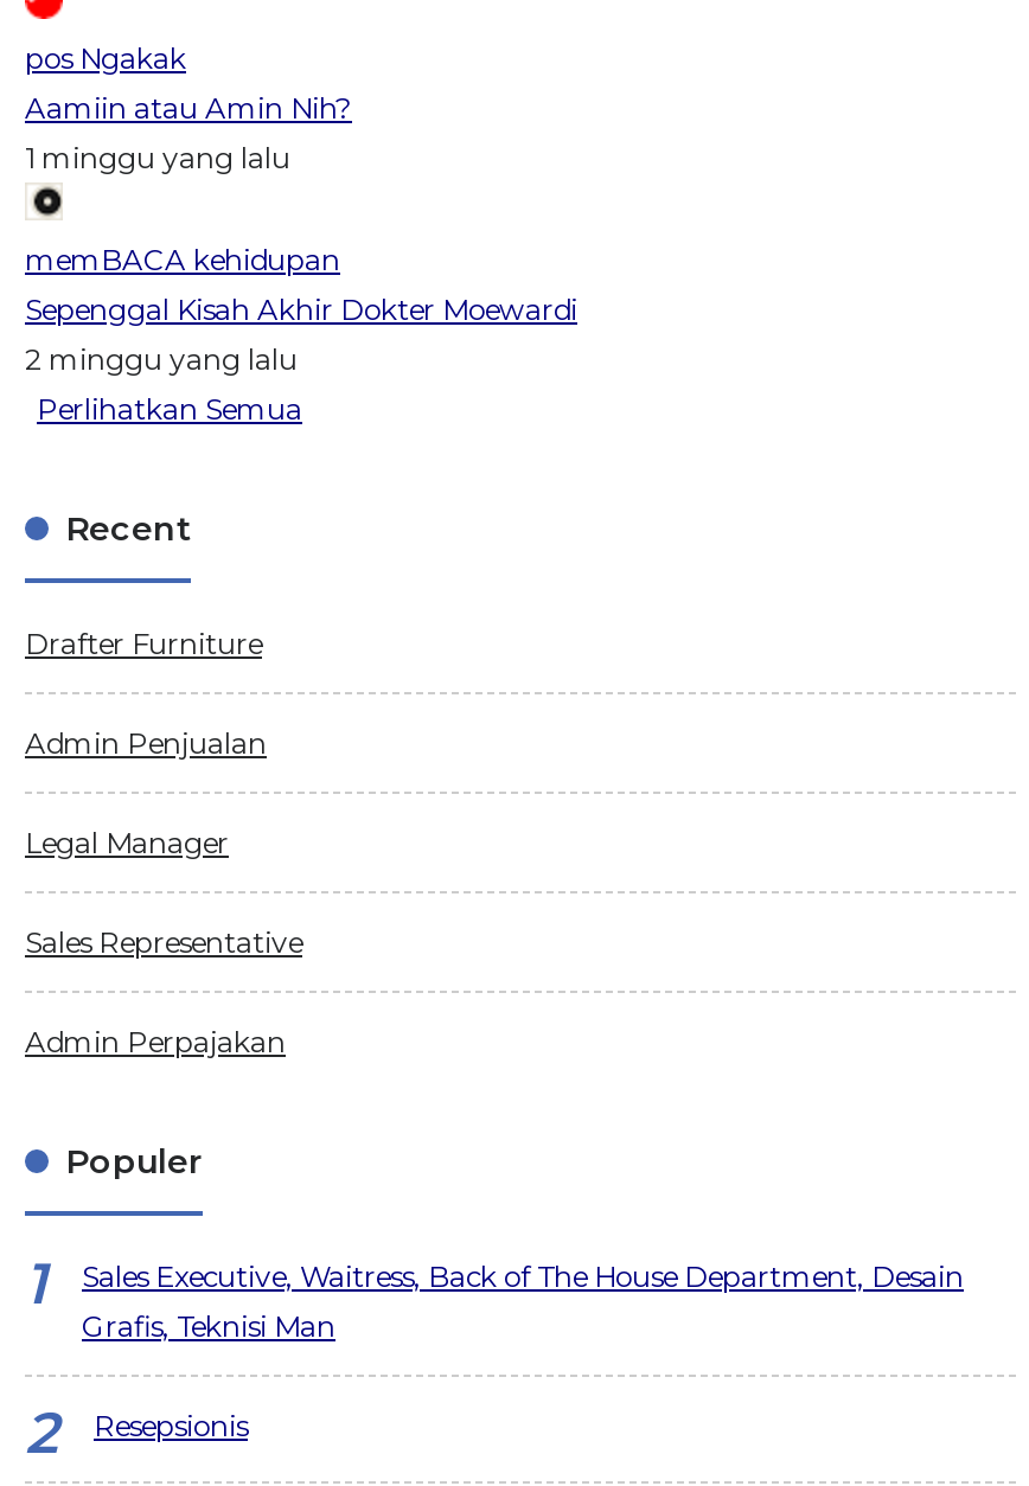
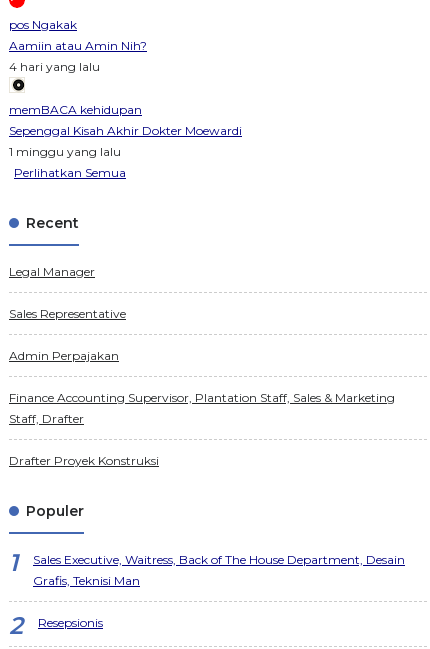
moved down: 1 minggu yang lalu

+ 4 hari yang lalu

- 2 minggu yang lalu

- Drafter Furniture
- Admin Penjualan

moved up: Legal Manager | Sales Representative | Admin Perpajakan

+ Finance Accounting Supervisor, Plantation Staff, Sales & Marketing
+ Staff, Drafter
+ Drafter Proyek Konstruksi
